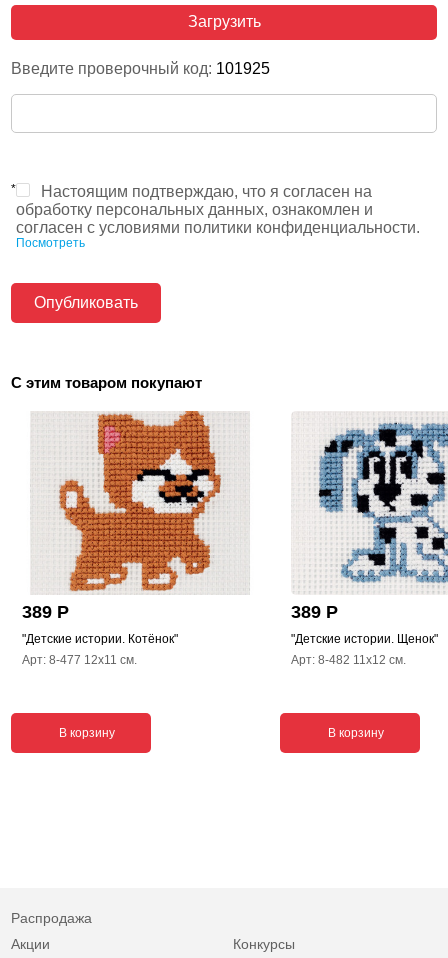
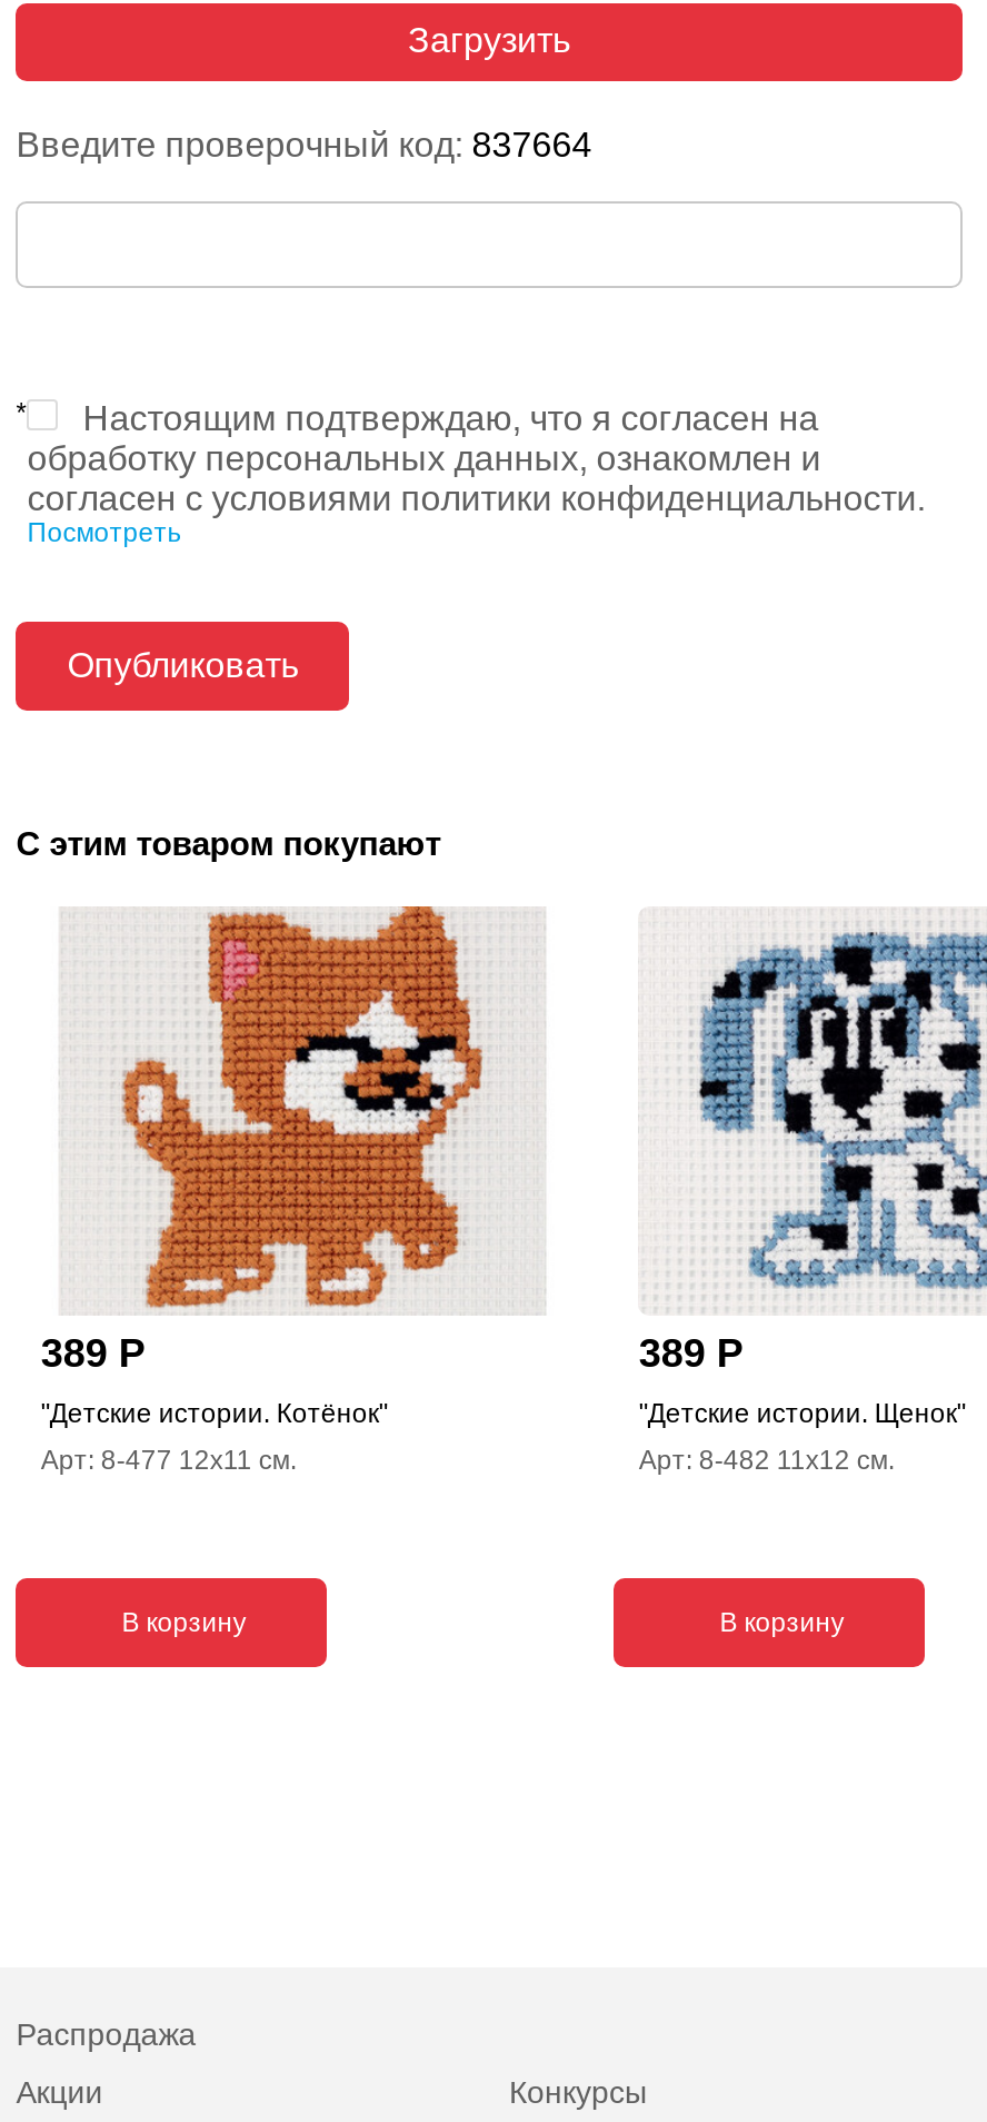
- Введите проверочный код: 101925
+ Введите проверочный код: 837664
